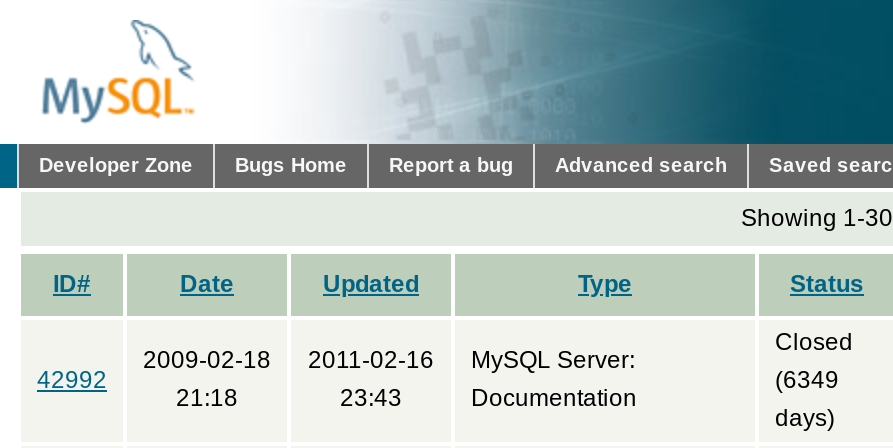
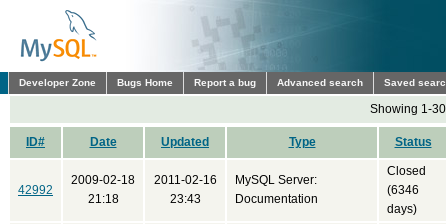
- (6349
+ (6346
